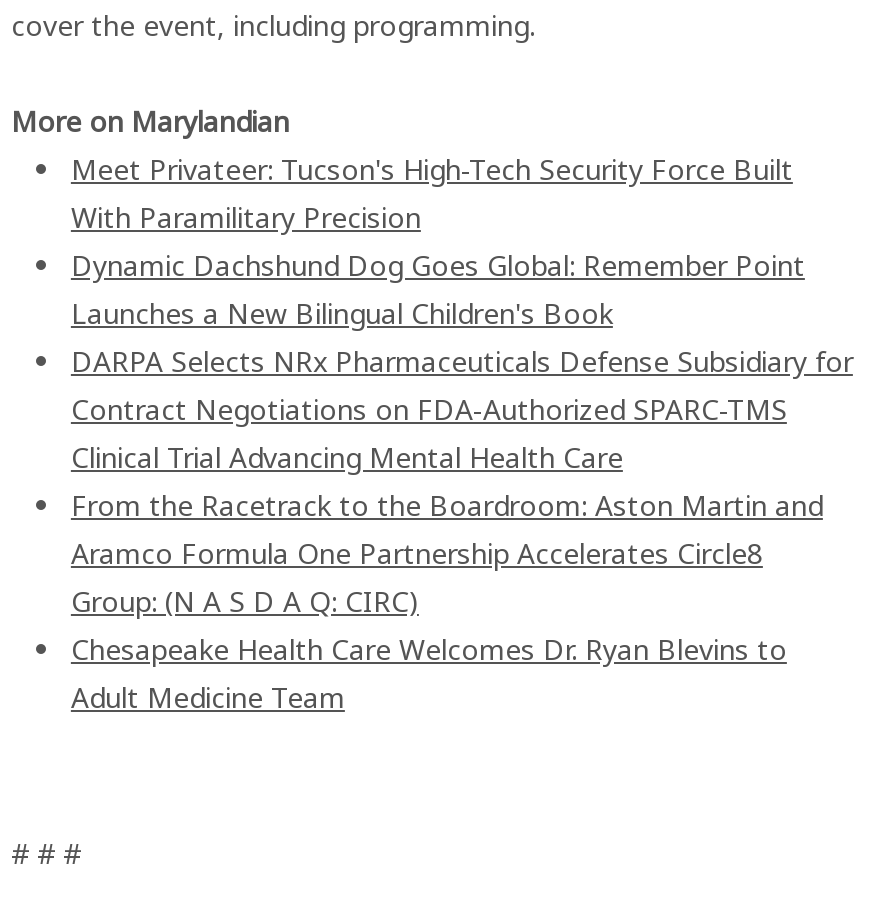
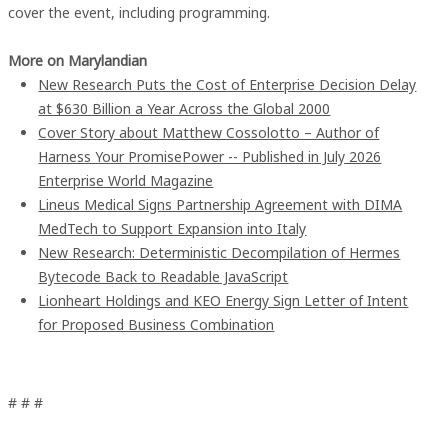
- Meet Privateer: Tucson's High-Tech Security Force Built
- With Paramilitary Precision
- Dynamic Dachshund Dog Goes Global: Remember Point
- Launches a New Bilingual Children's Book
- DARPA Selects NRx Pharmaceuticals Defense Subsidiary for
- Contract Negotiations on FDA-Authorized SPARC-TMS
- Clinical Trial Advancing Mental Health Care
- From the Racetrack to the Boardroom: Aston Martin and
- Aramco Formula One Partnership Accelerates Circle8
- Group: (N A S D A Q: CIRC)
- Chesapeake Health Care Welcomes Dr. Ryan Blevins to
- Adult Medicine Team
+ New Research Puts the Cost of Enterprise Decision Delay
+ at $630 Billion a Year Across the Global 2000
+ Cover Story about Matthew Cossolotto – Author of
+ Harness Your PromisePower -- Published in July 2026
+ Enterprise World Magazine
+ Lineus Medical Signs Partnership Agreement with DIMA
+ MedTech to Support Expansion into Italy
+ New Research: Deterministic Decompilation of Hermes
+ Bytecode Back to Readable JavaScript
+ Lionheart Holdings and KEO Energy Sign Letter of Intent
+ for Proposed Business Combination
